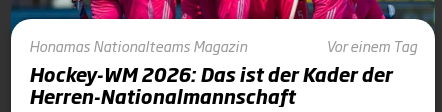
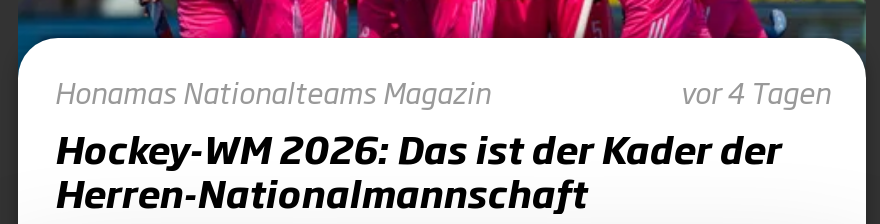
- Vor einem Tag
+ vor 4 Tagen
